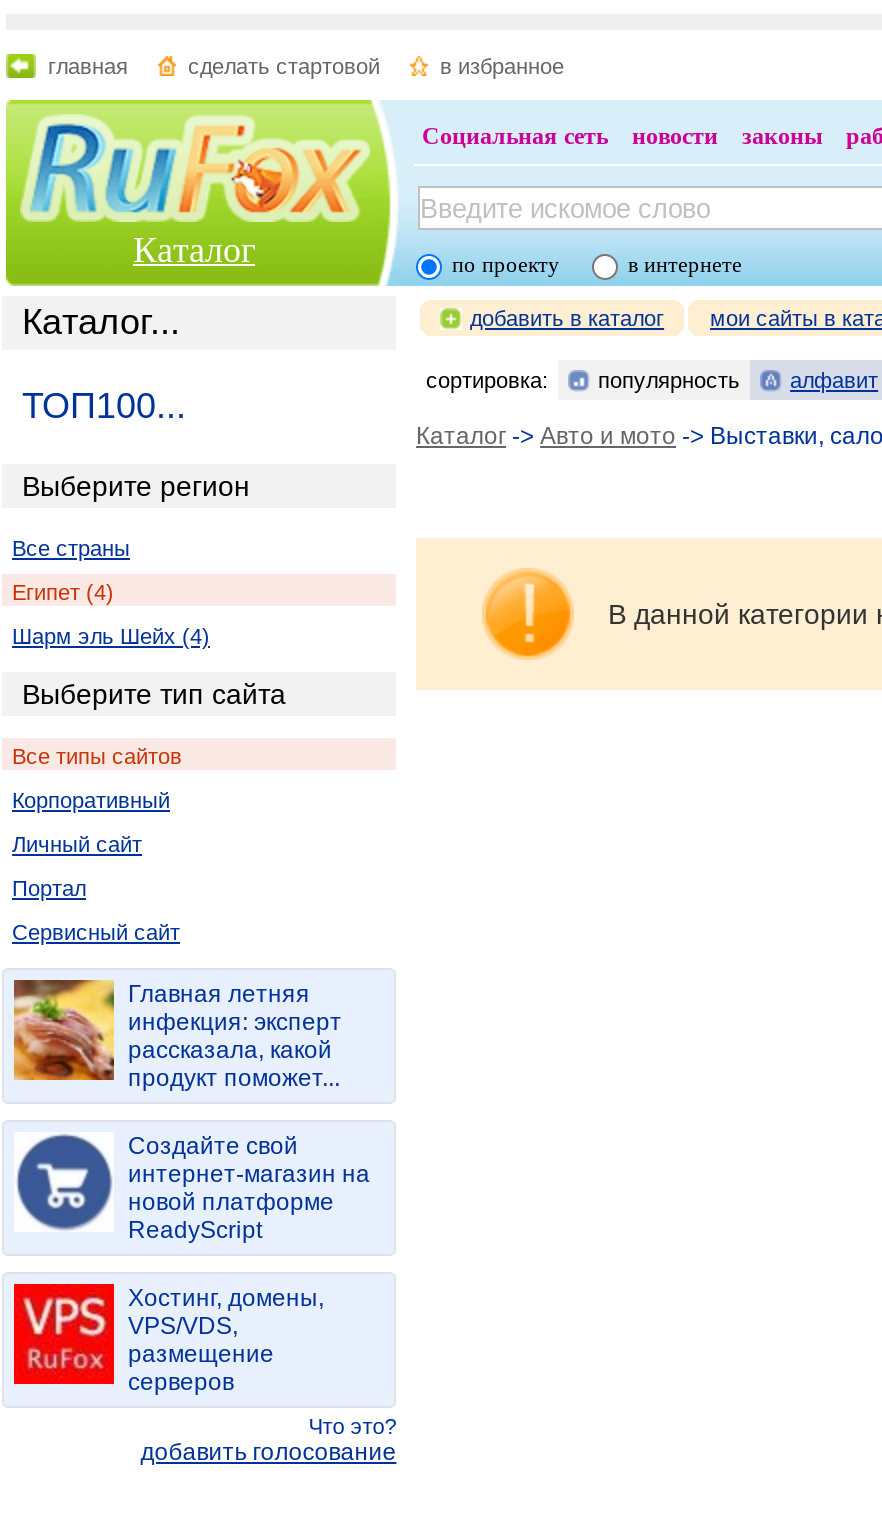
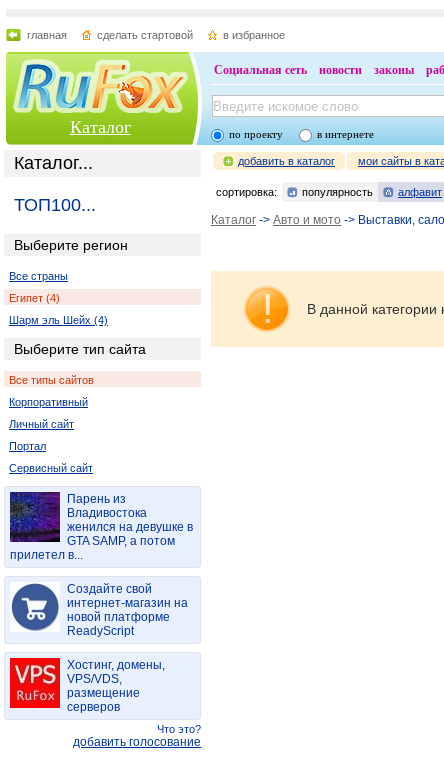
- [image]
- Главная летняя
- инфекция: эксперт
- рассказала, какой
- продукт поможет...
+ [image]
+ Парень из
+ Владивостока
+ женился на девушке в
+ GTA SAMP, а потом
+ прилетел в...
